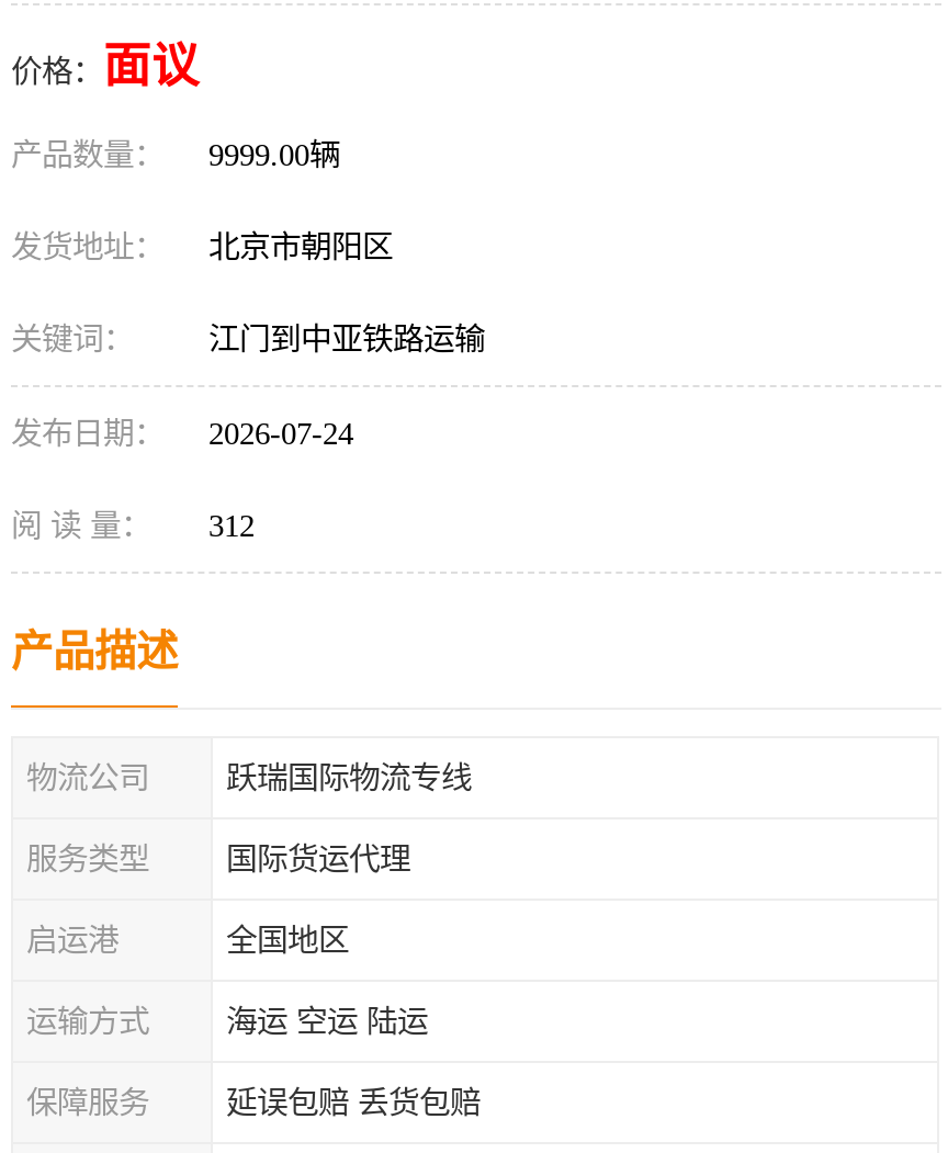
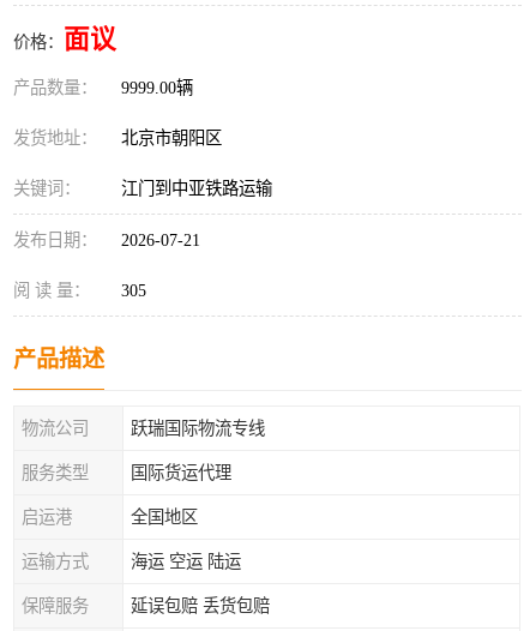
- 发布日期： 2026-07-24
+ 发布日期： 2026-07-21

- 阅 读 量： 312
+ 阅 读 量： 305
